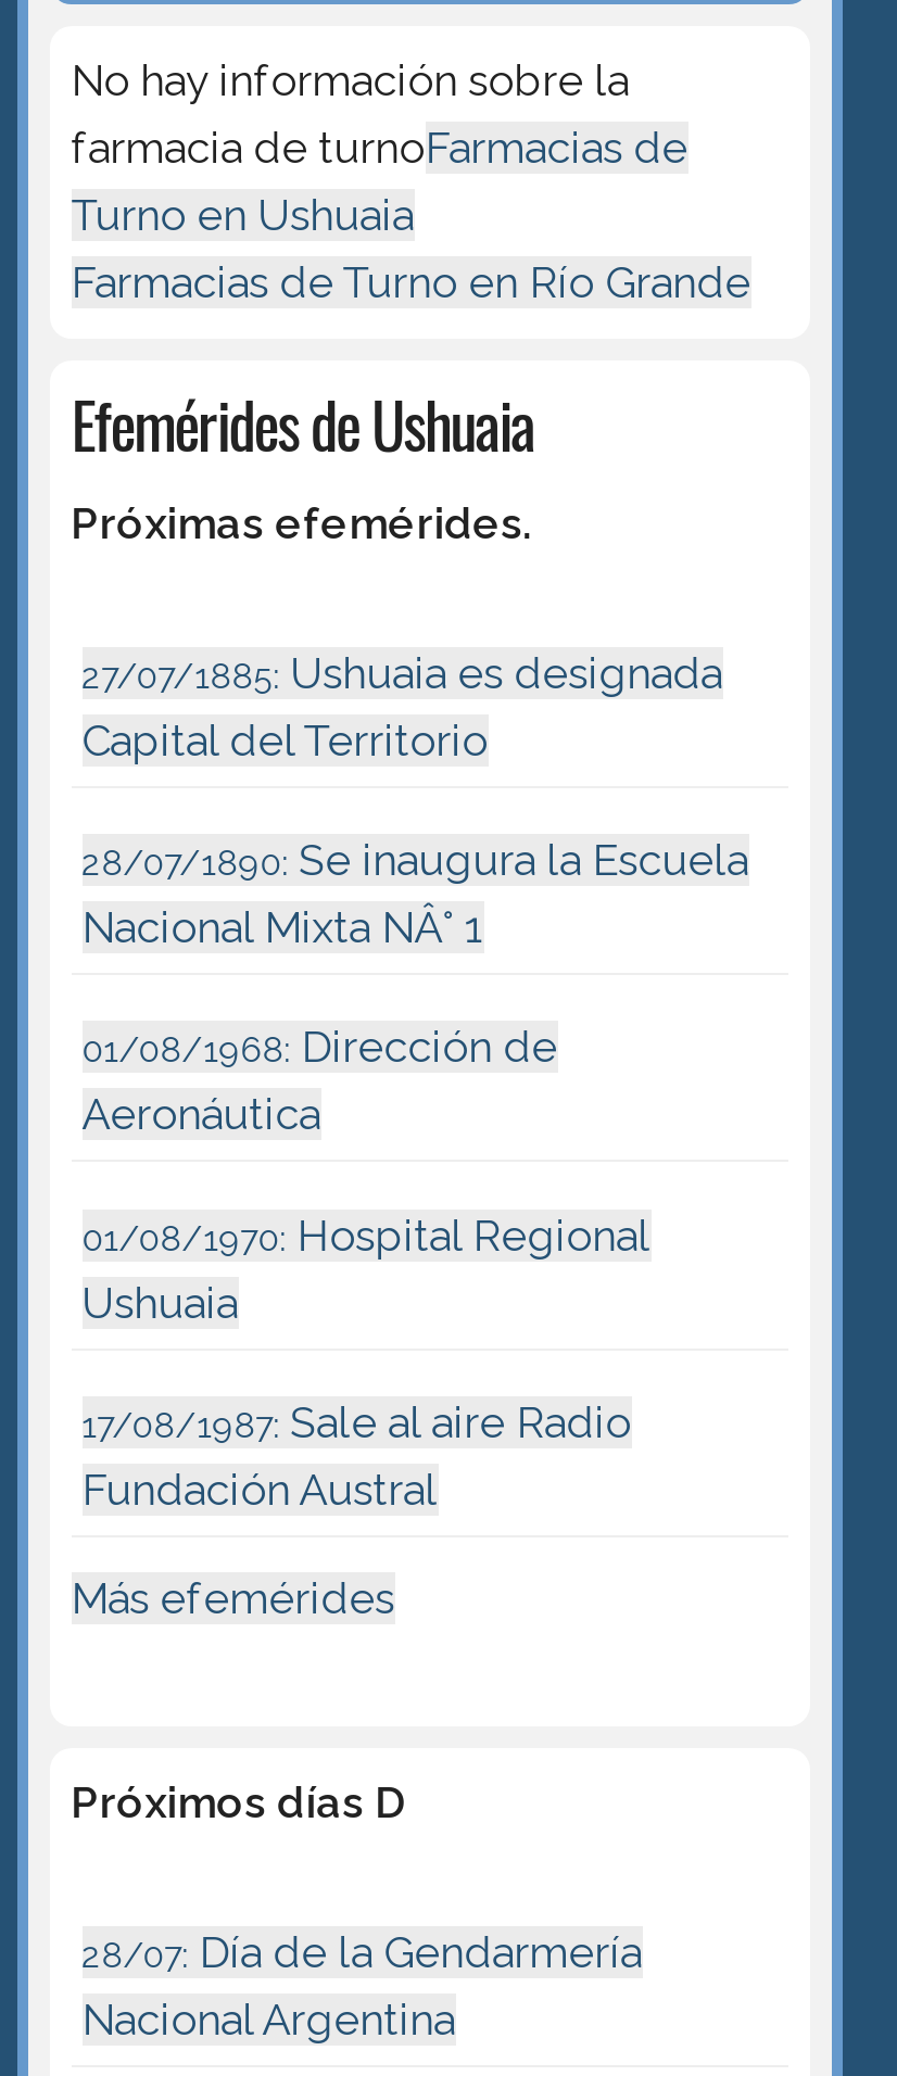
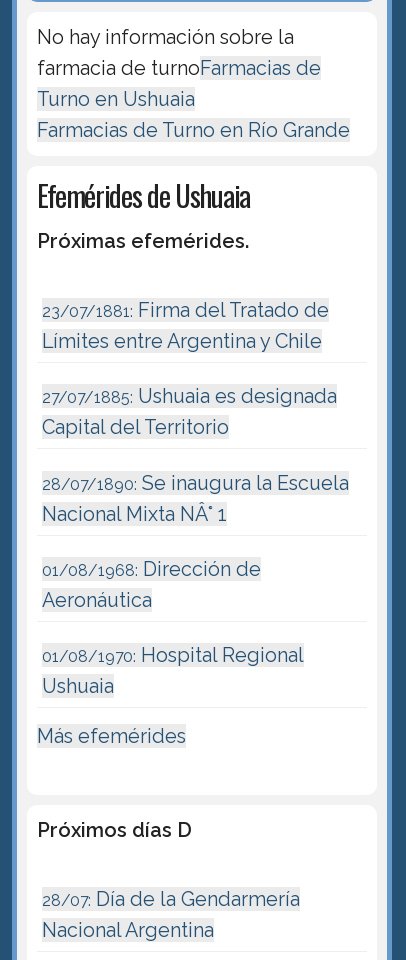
+ 23/07/1881: Firma del Tratado de
+ Límites entre Argentina y Chile

moved down: 27/07/1885: Ushuaia es designada | Capital del Territorio | 28/07/1890: Se inaugura la Escuela | Nacional Mixta NÂ° 1 | 01/08/1968: Dirección de | Aeronáutica | 01/08/1970: Hospital Regional | Ushuaia

- 17/08/1987: Sale al aire Radio
- Fundación Austral
